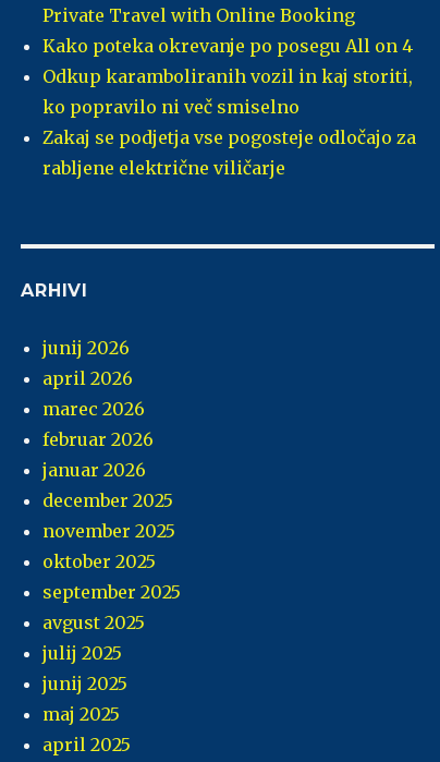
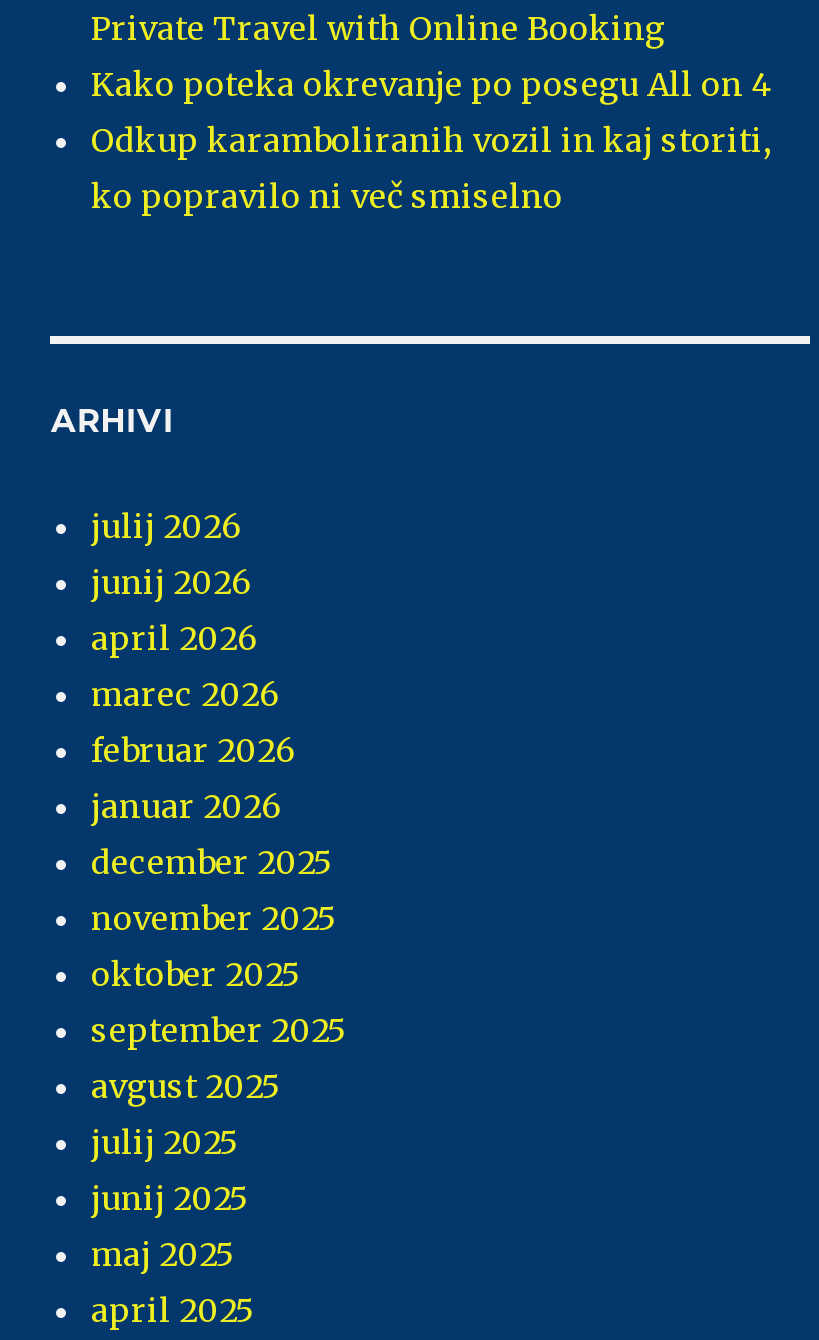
- Zakaj se podjetja vse pogosteje odločajo za
- rabljene električne viličarje

moved up: ARHIVI

+ julij 2026
